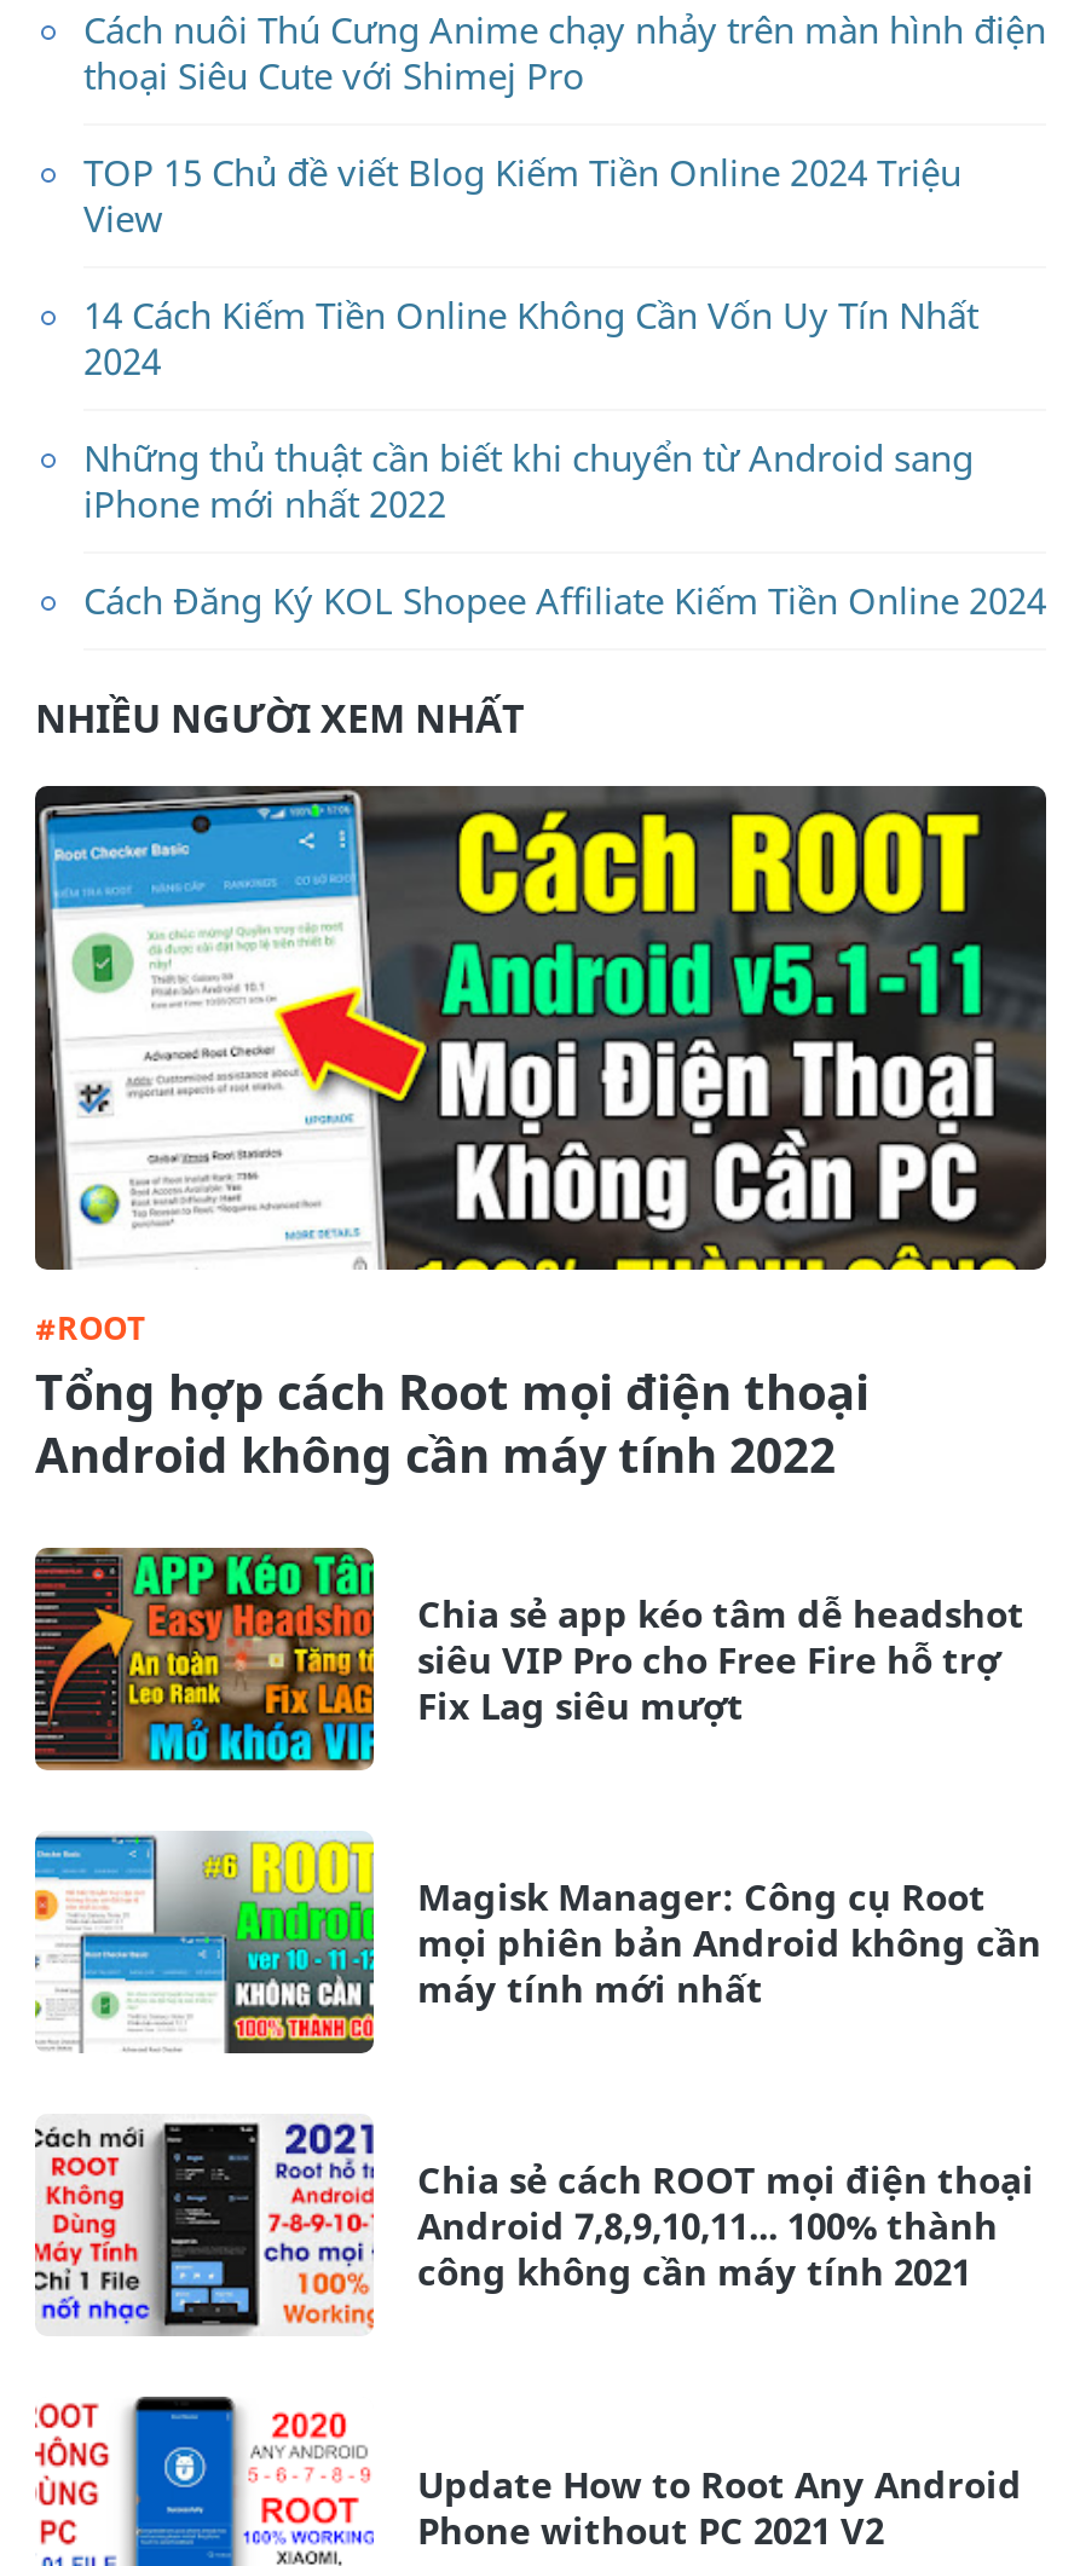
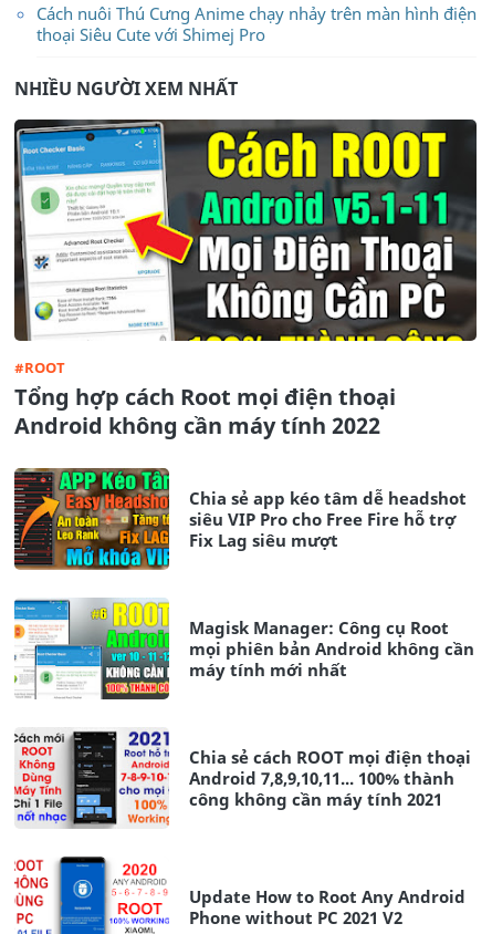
- TOP 15 Chủ đề viết Blog Kiếm Tiền Online 2024 Triệu
- View
- 14 Cách Kiếm Tiền Online Không Cần Vốn Uy Tín Nhất
- 2024
- Những thủ thuật cần biết khi chuyển từ Android sang
- iPhone mới nhất 2022
- Cách Đăng Ký KOL Shopee Affiliate Kiếm Tiền Online 2024
